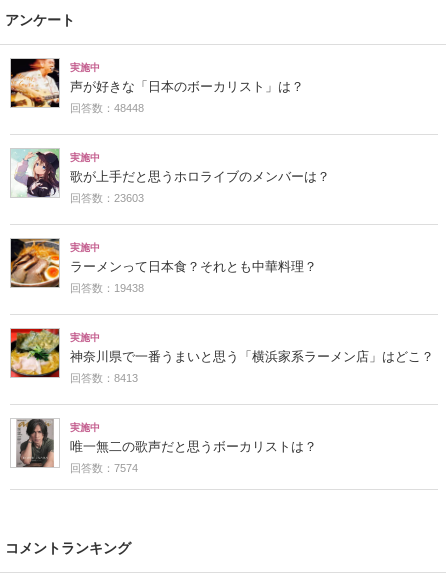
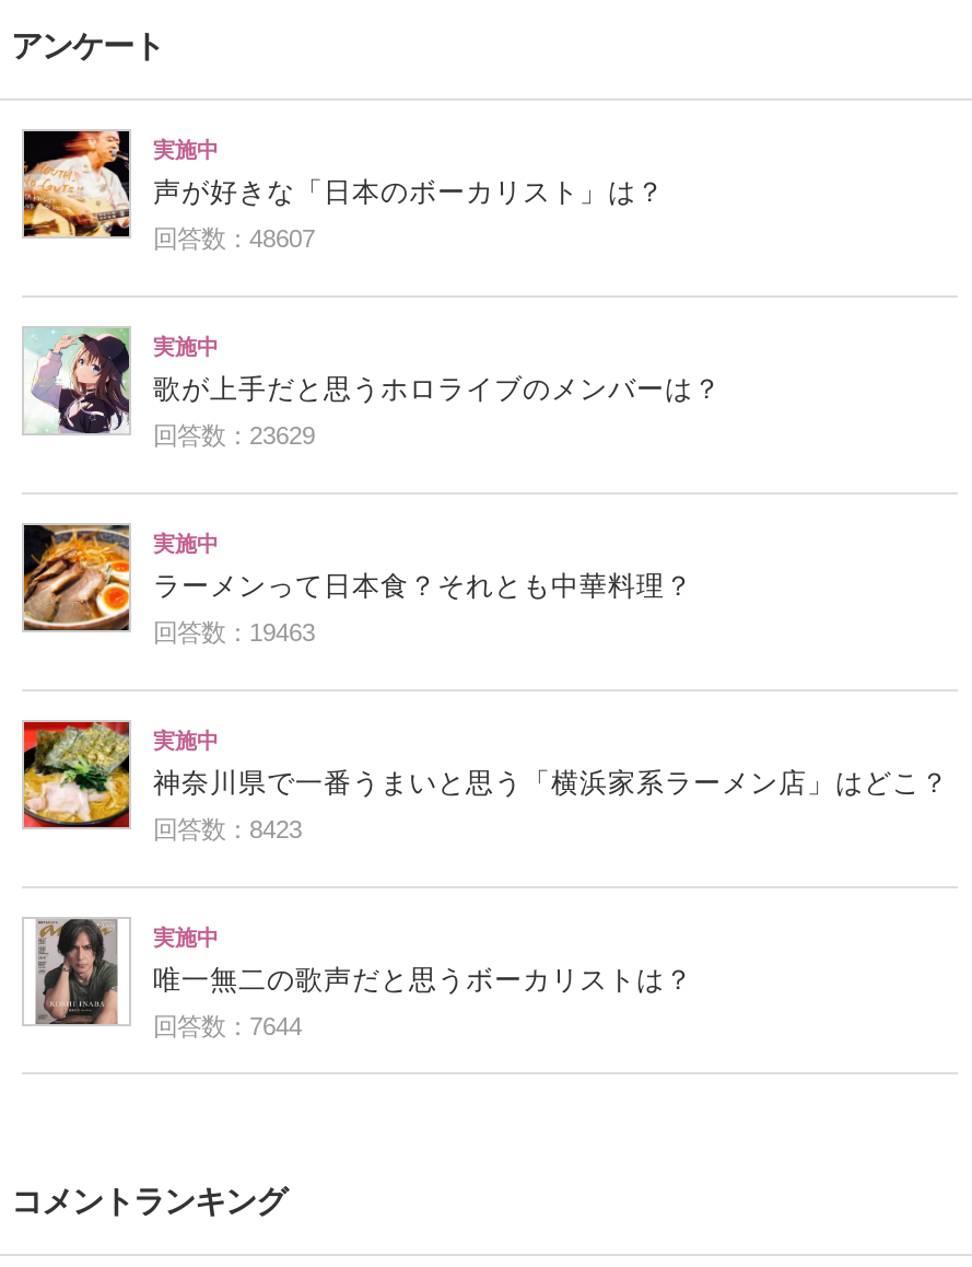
- 回答数：48448
+ 回答数：48607

- 回答数：23603
+ 回答数：23629

- 回答数：19438
+ 回答数：19463

- 回答数：8413
+ 回答数：8423

- 回答数：7574
+ 回答数：7644
